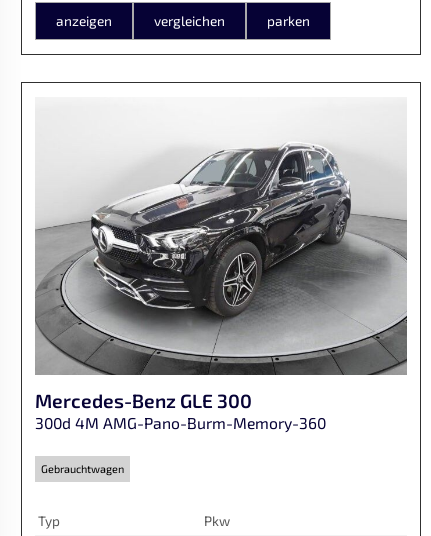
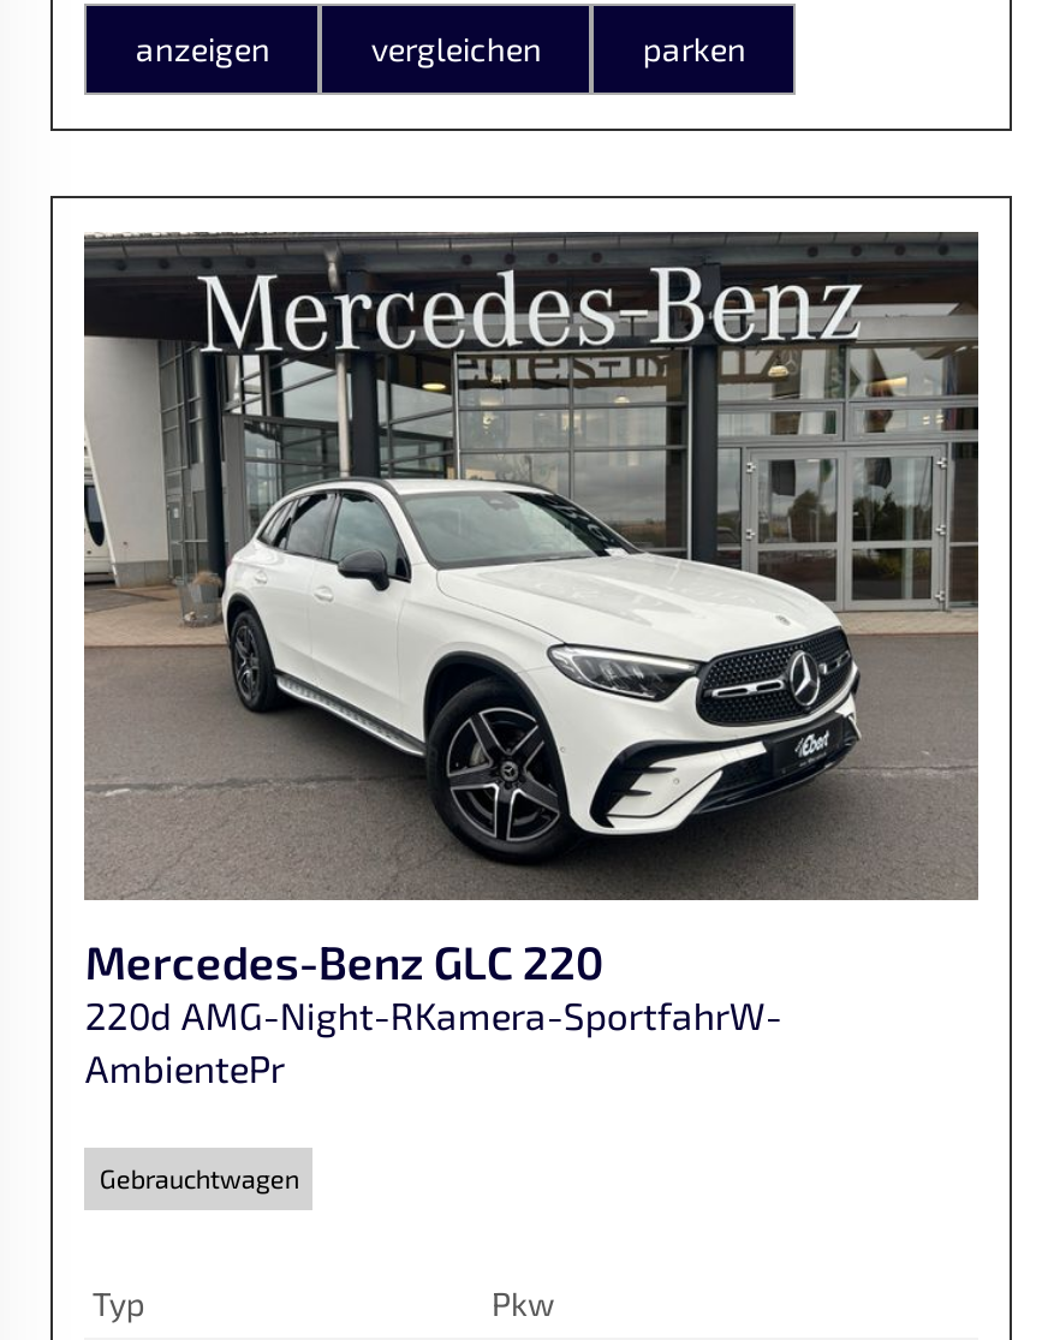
- [image]
- Mercedes-Benz GLE 300
- 300d 4M AMG-Pano-Burm-Memory-360
+ [image]
+ Mercedes-Benz GLC 220
+ 220d AMG-Night-RKamera-SportfahrW-
+ AmbientePr
